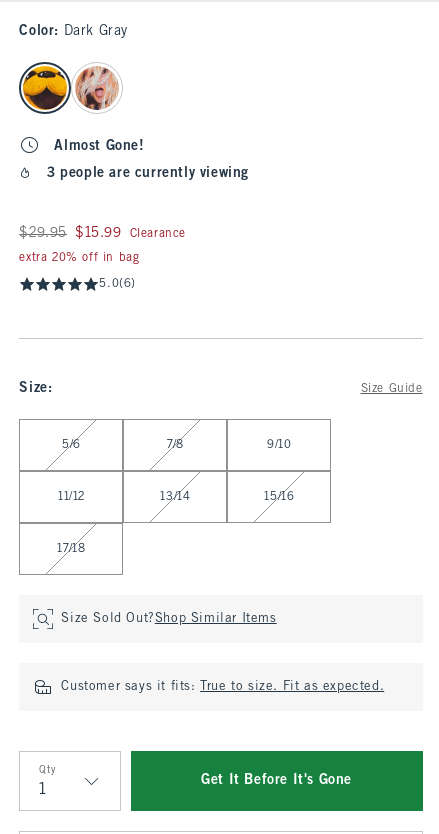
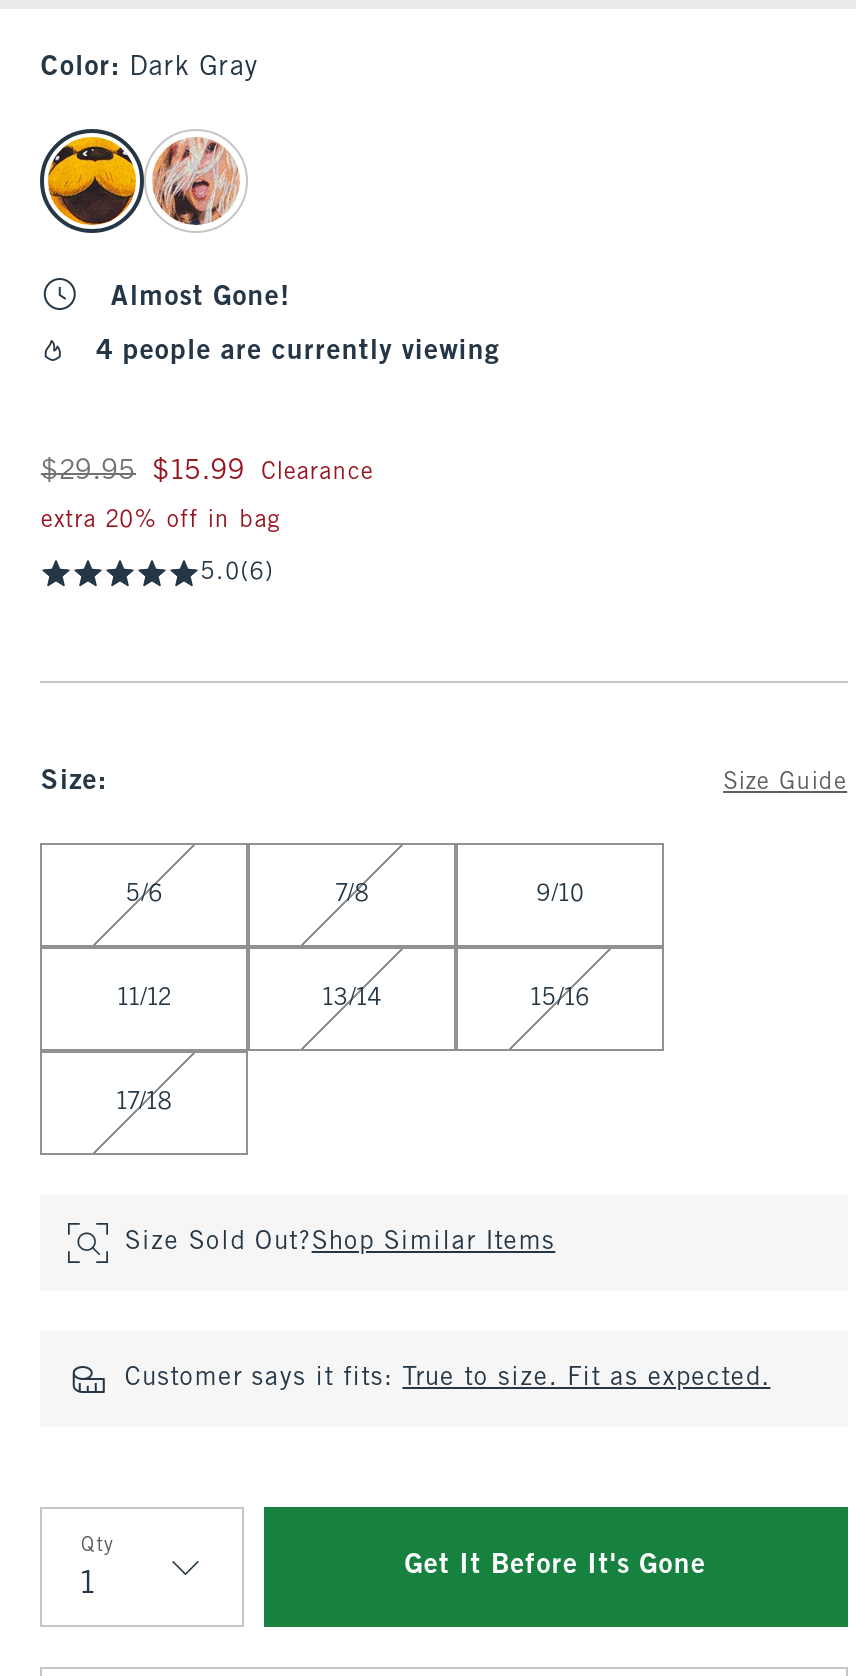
- 3 people are currently viewing
+ 4 people are currently viewing
